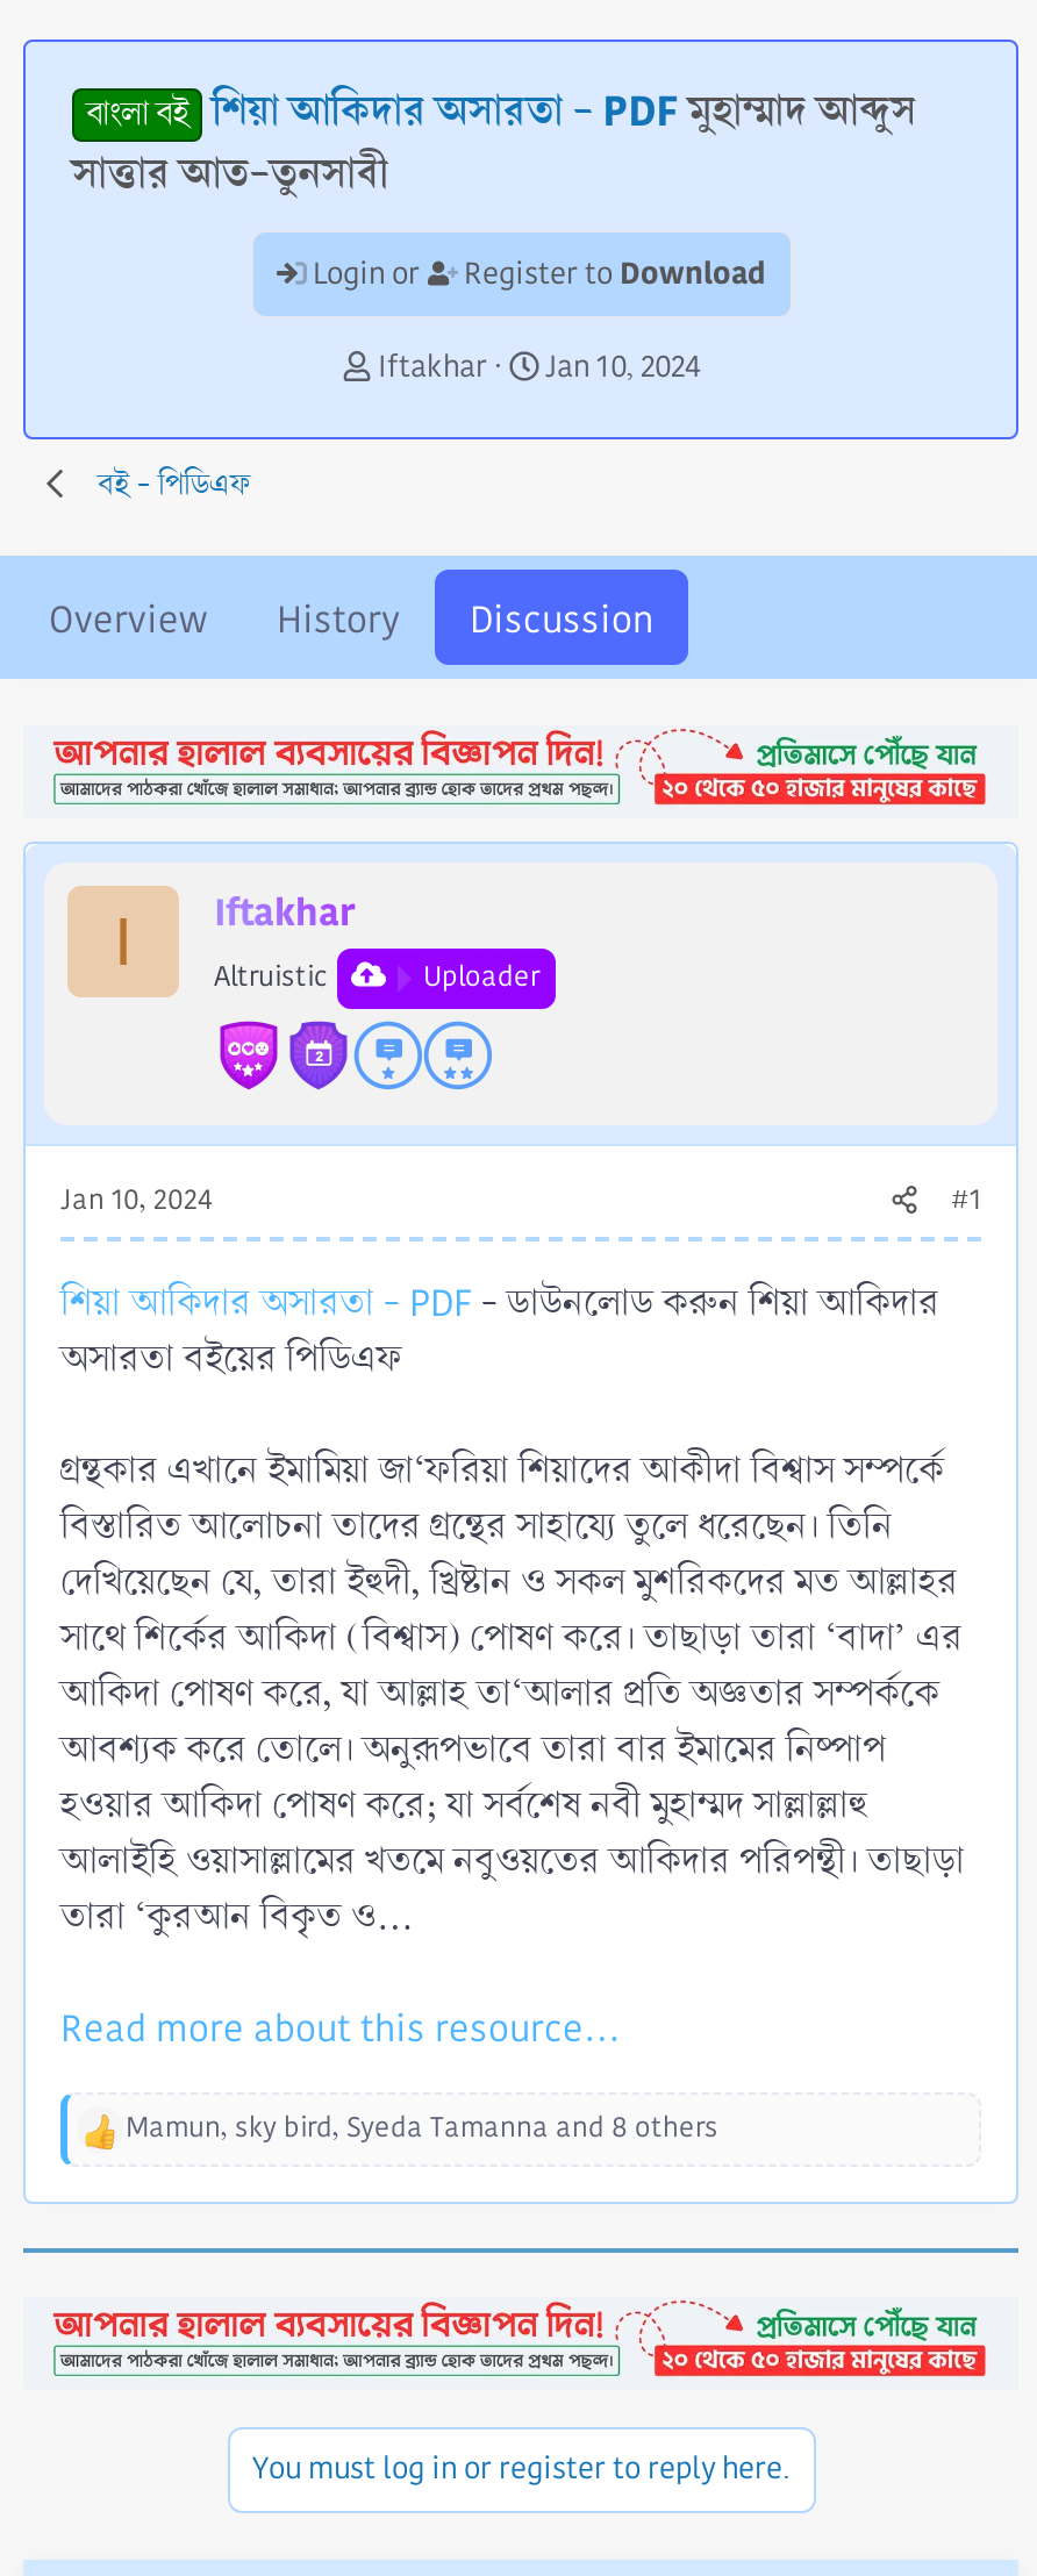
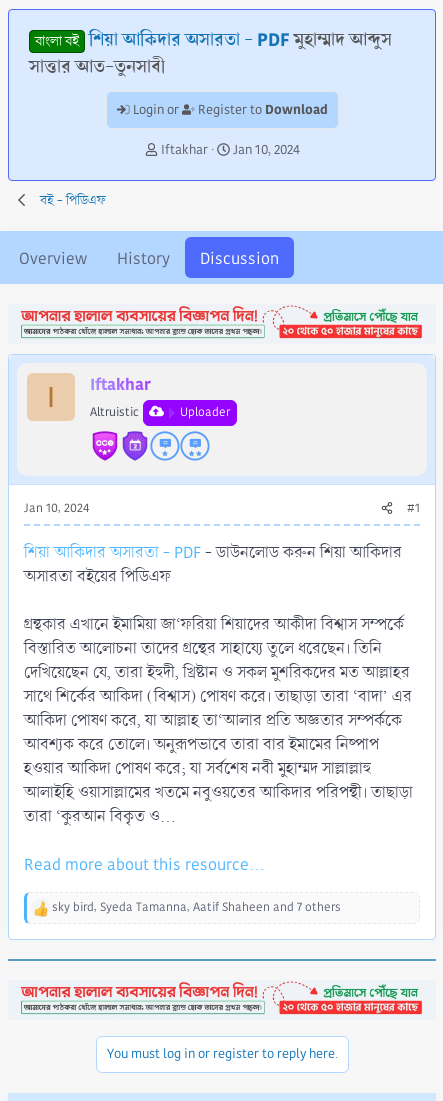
- Mamun, sky bird, Syeda Tamanna and 8 others
+ sky bird, Syeda Tamanna, Aatif Shaheen and 7 others
